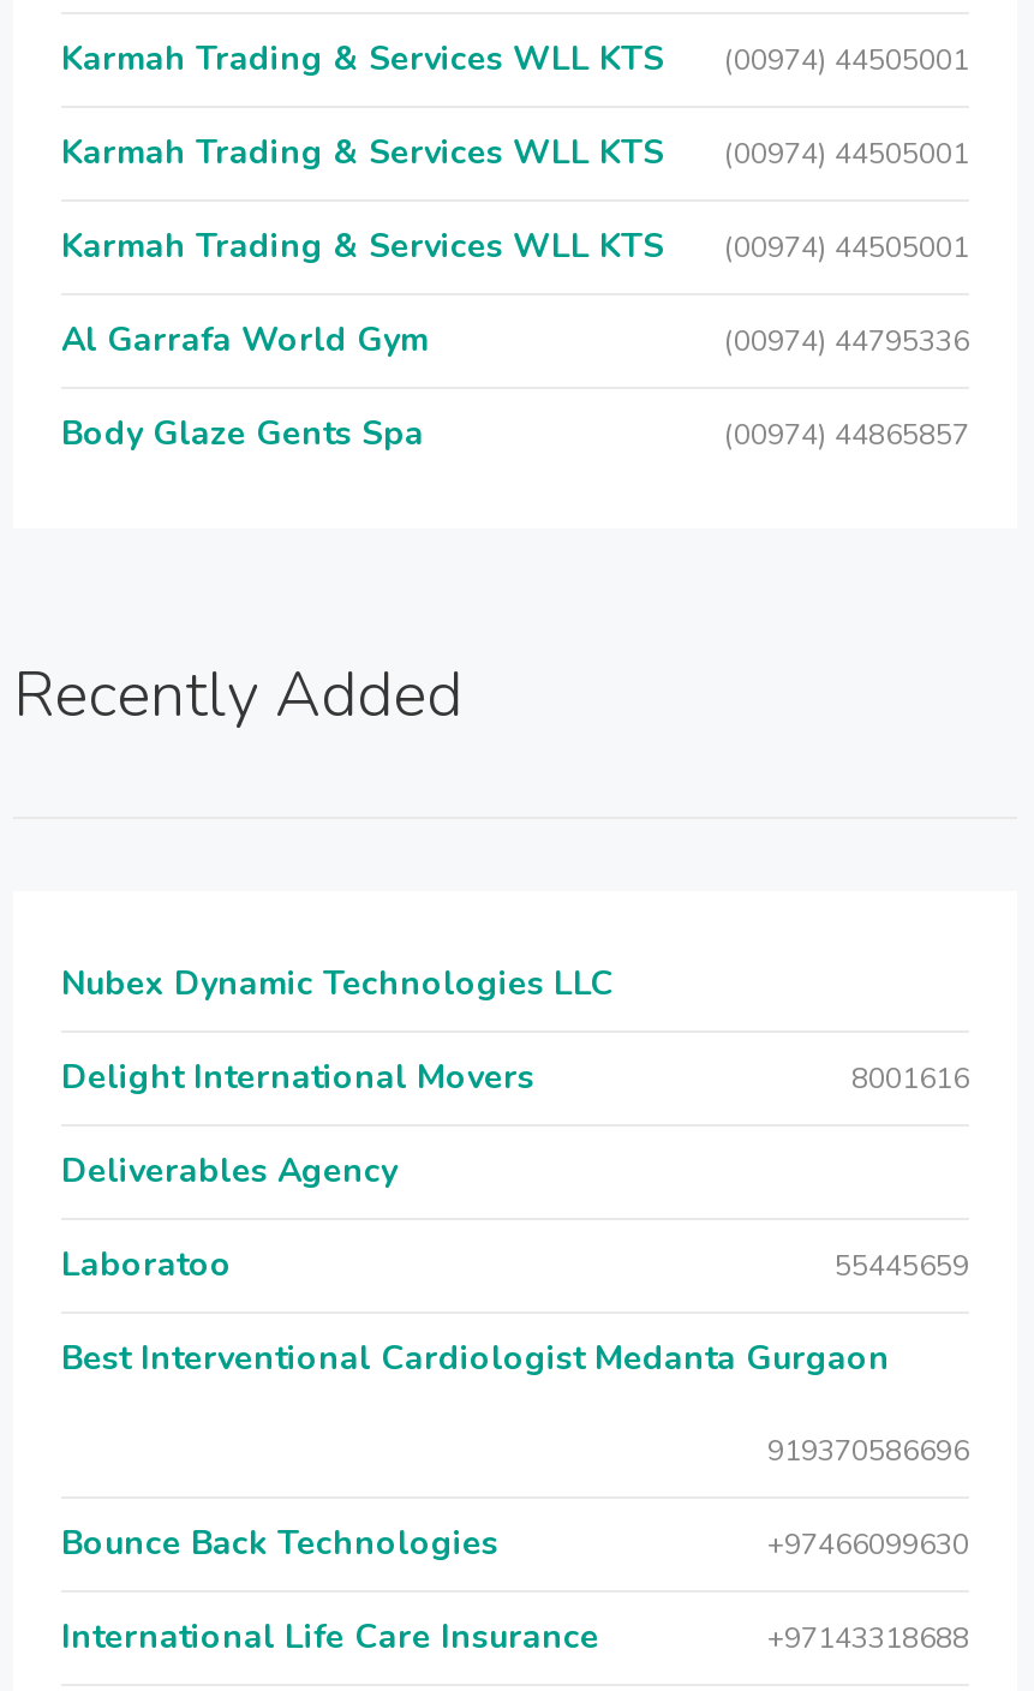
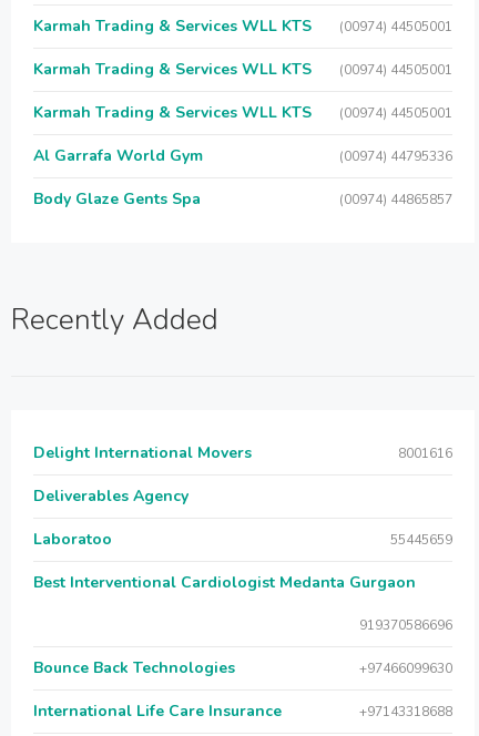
- Nubex Dynamic Technologies LLC
